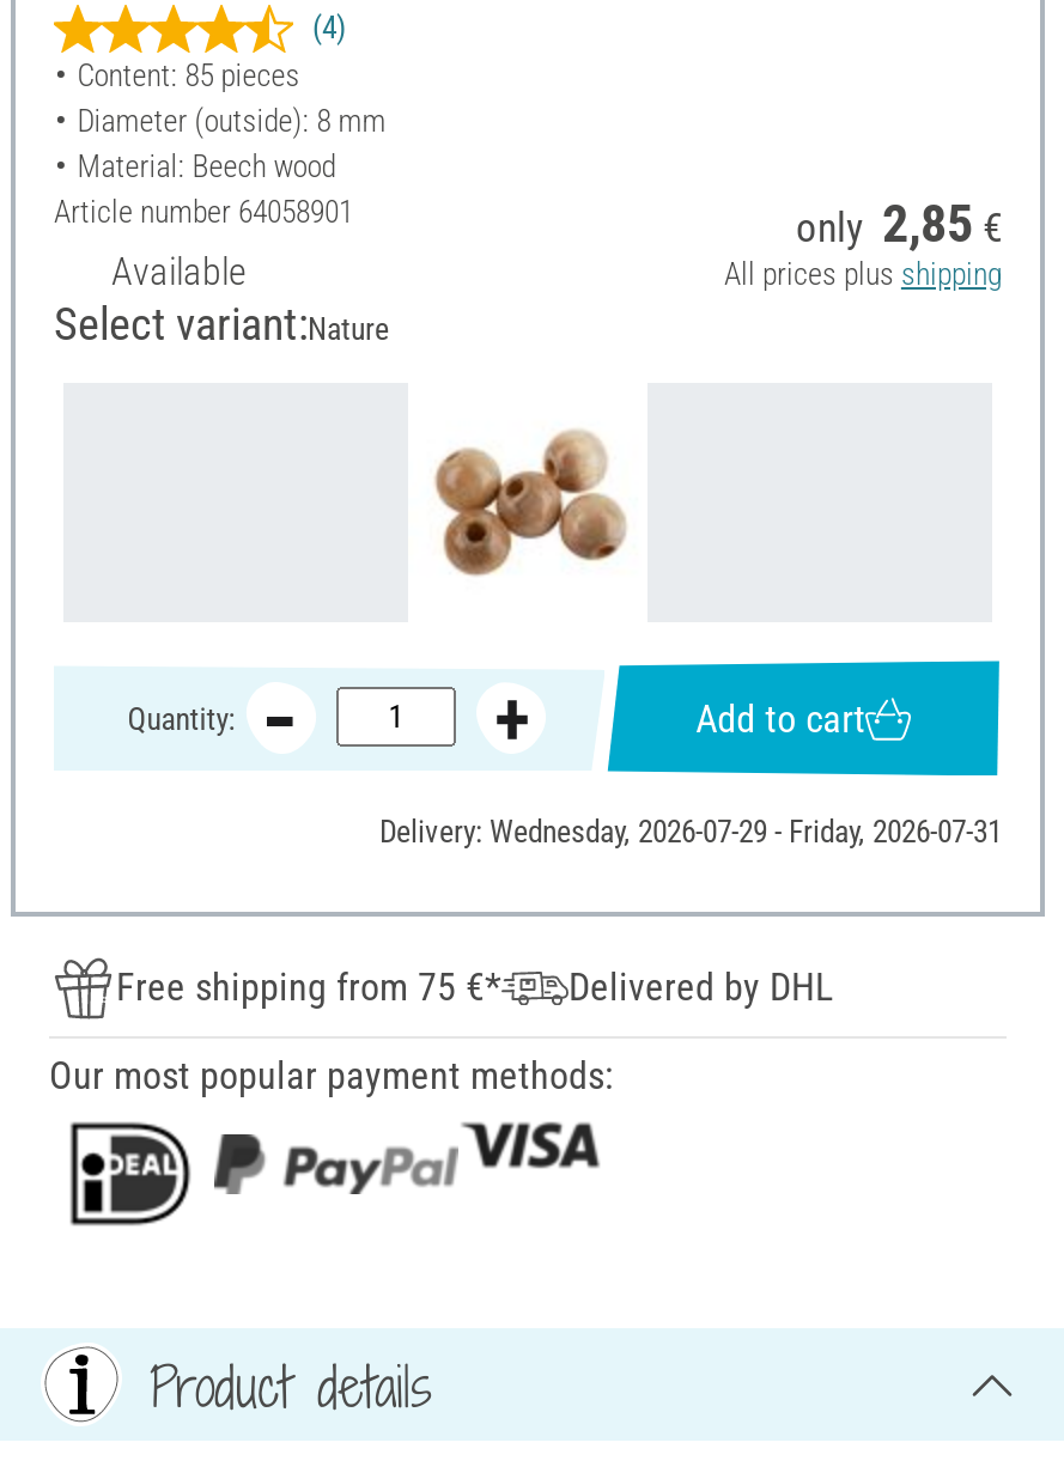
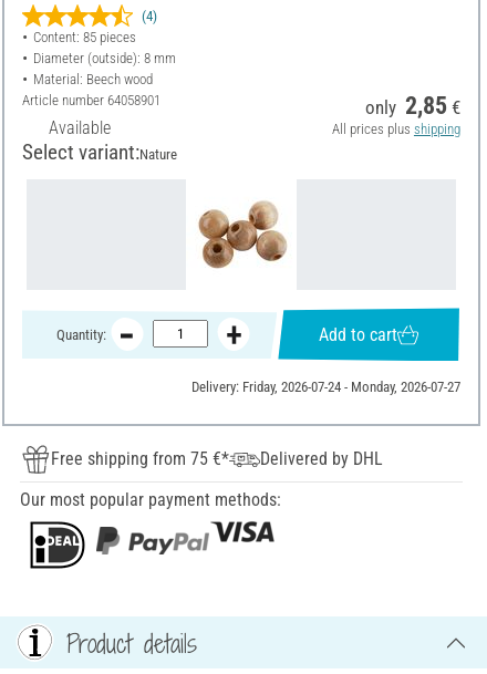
- Delivery: Wednesday, 2026-07-29 - Friday, 2026-07-31
+ Delivery: Friday, 2026-07-24 - Monday, 2026-07-27
